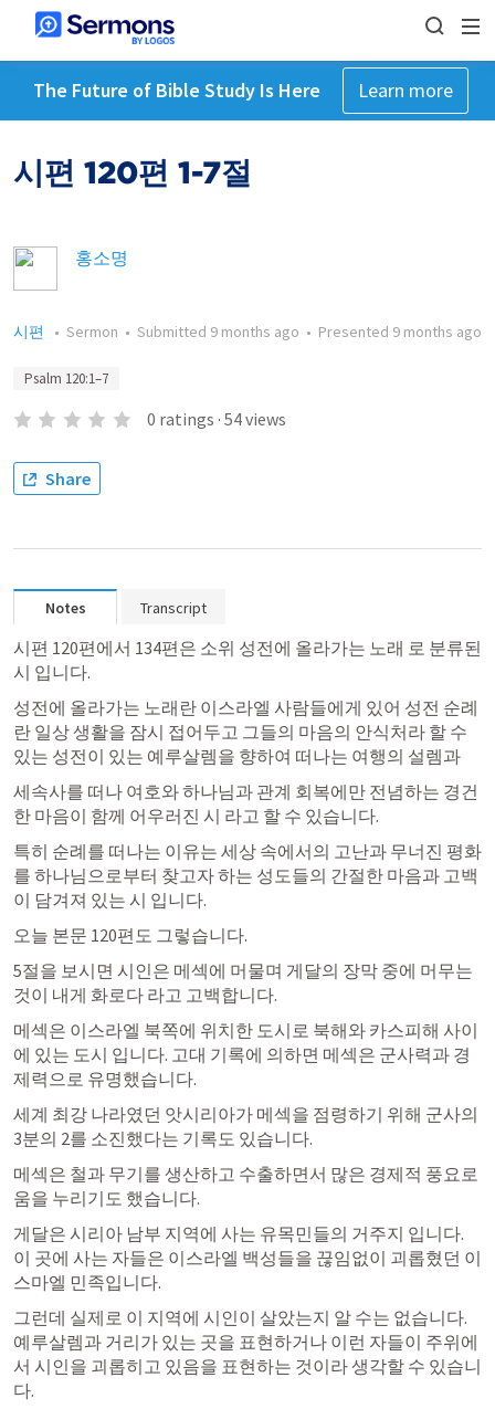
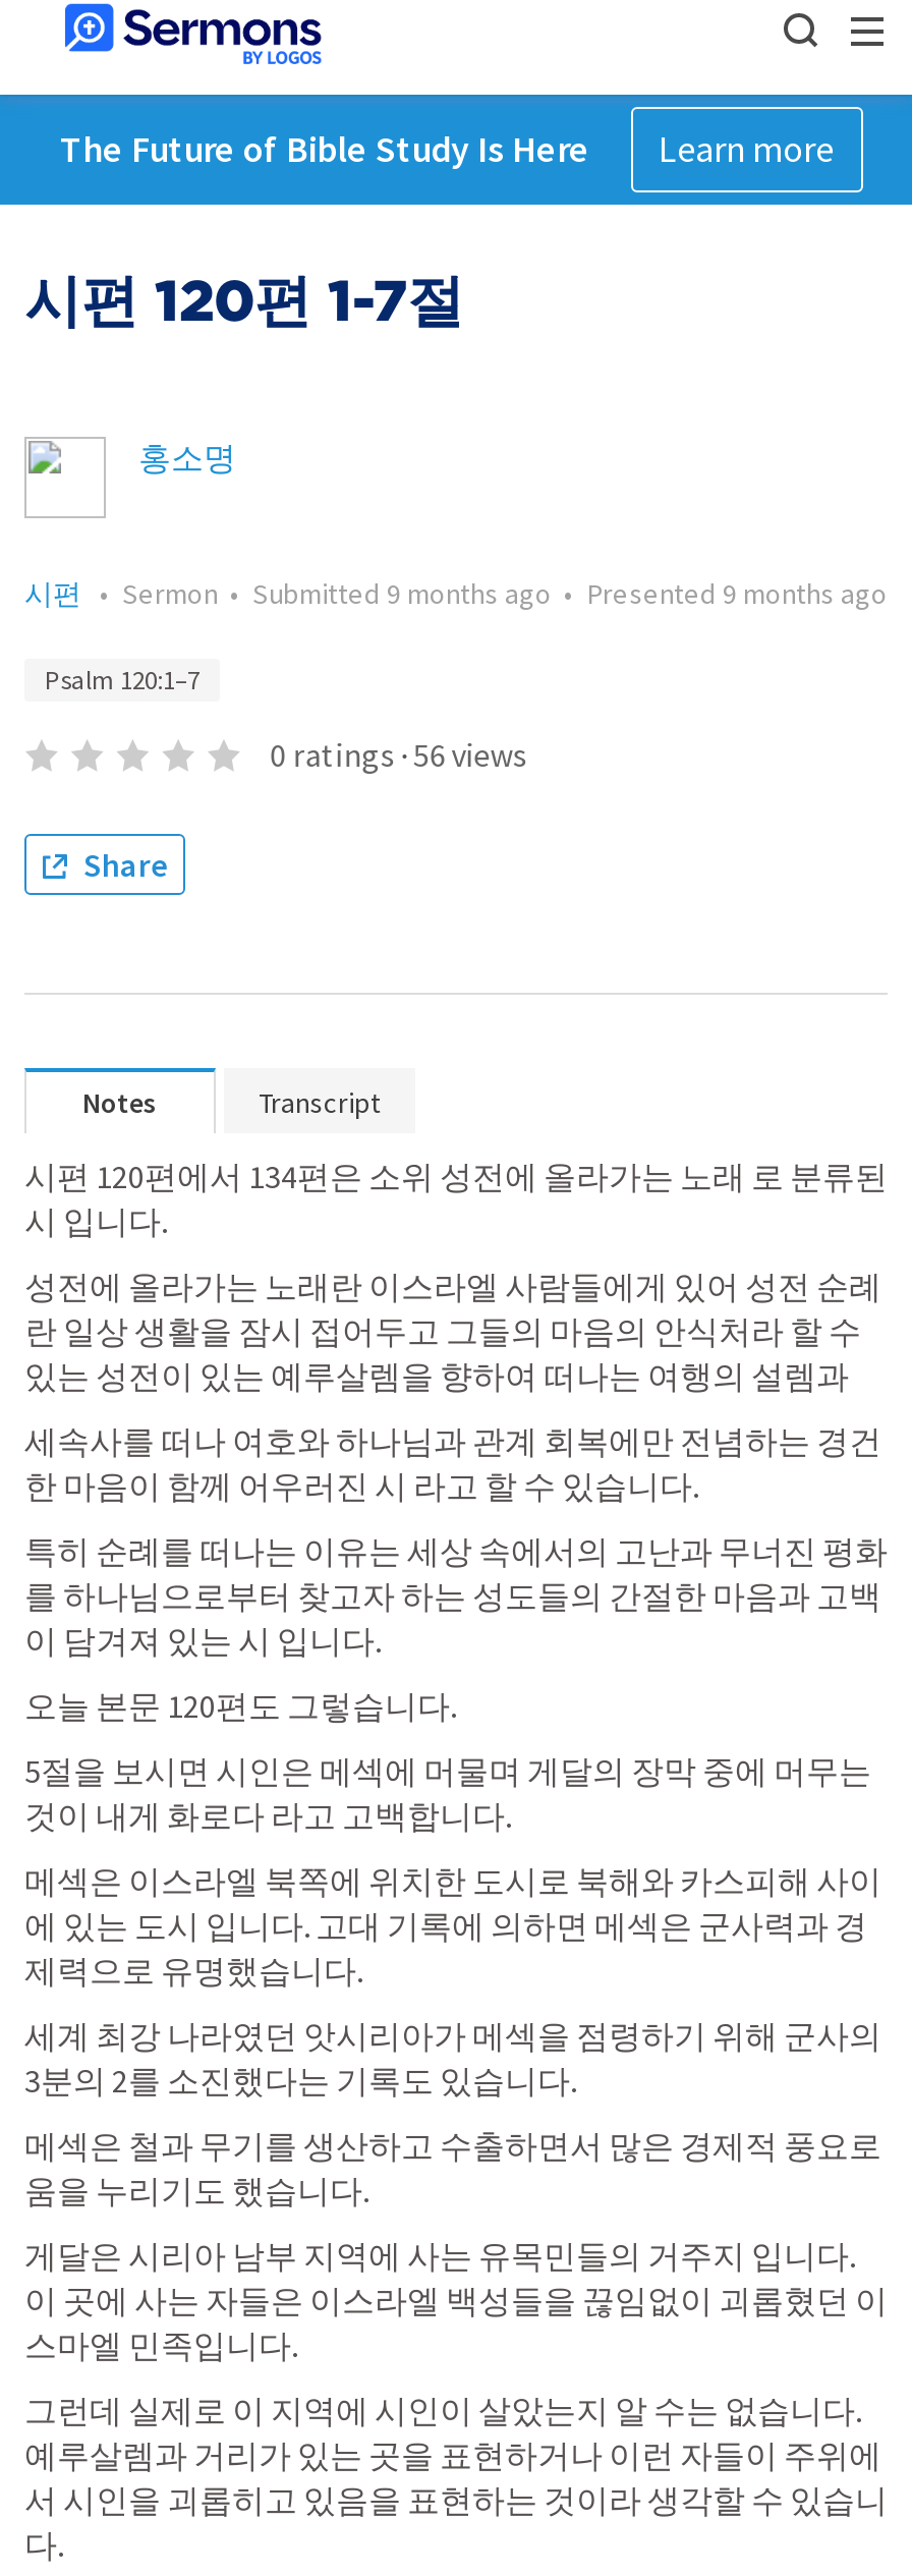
- 0 ratings · 54 views
+ 0 ratings · 56 views
